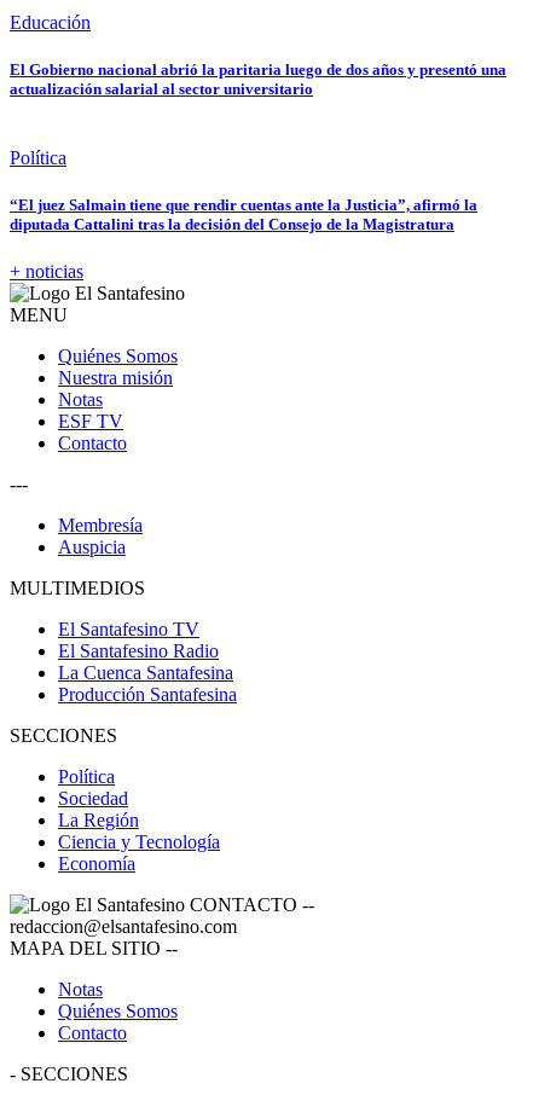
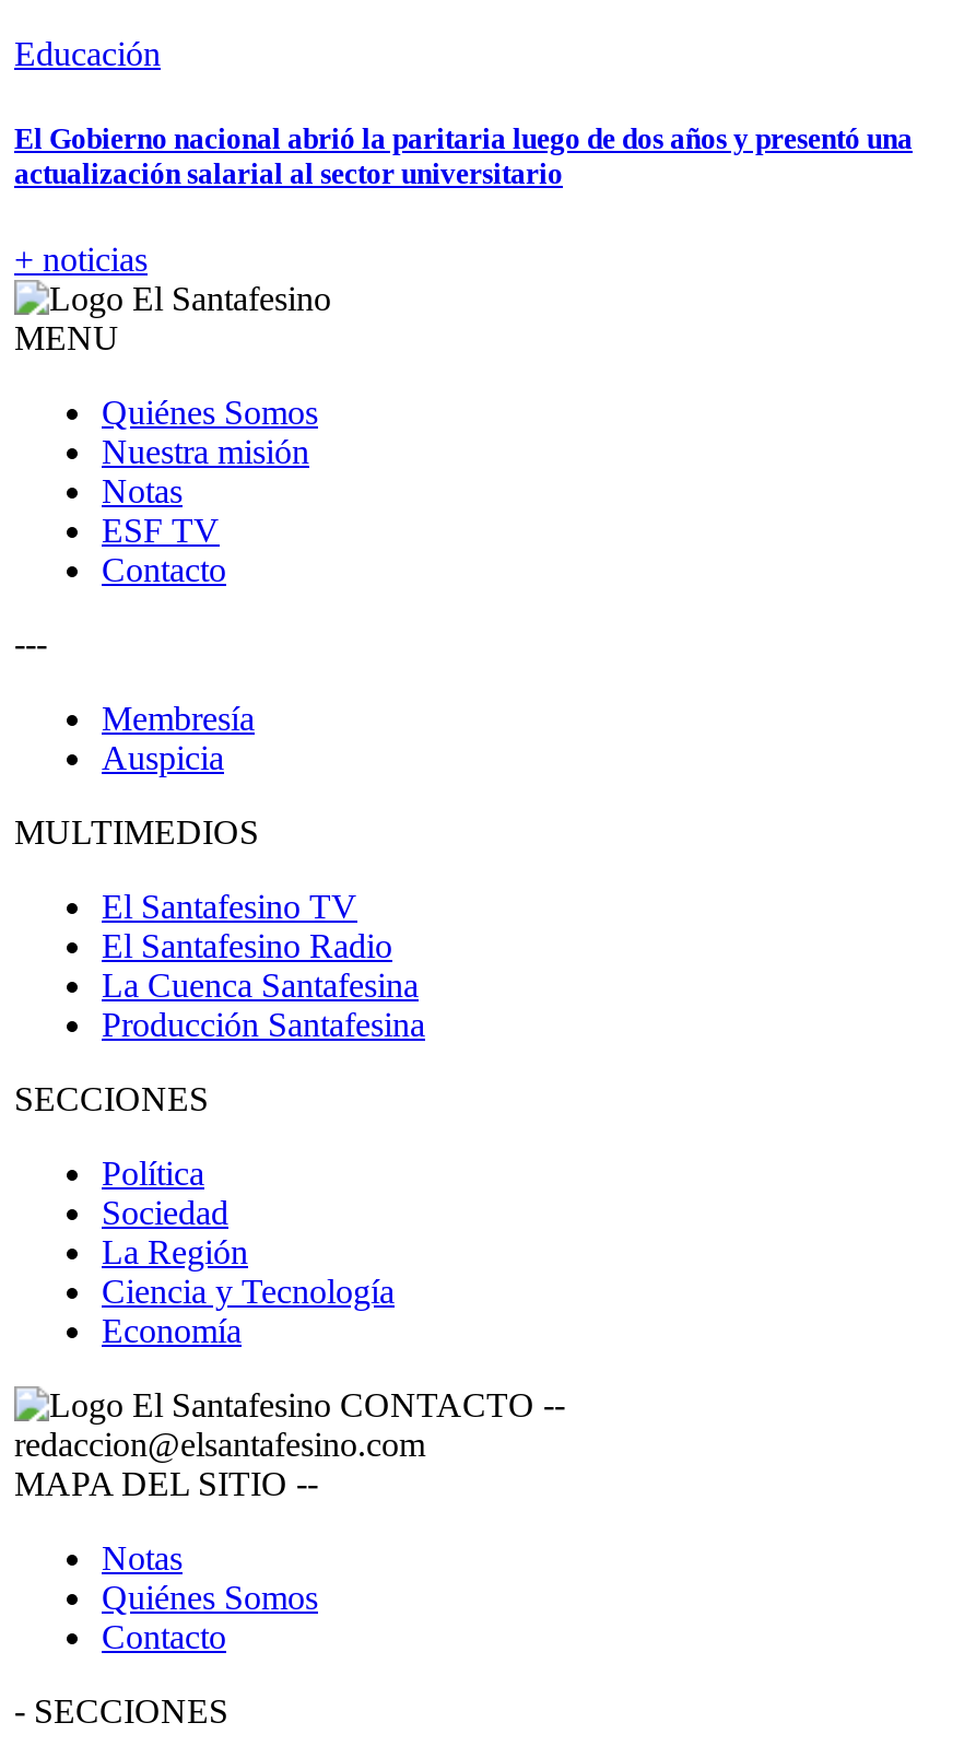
- Política
- “El juez Salmain tiene que rendir cuentas ante la Justicia”, afirmó la
- diputada Cattalini tras la decisión del Consejo de la Magistratura
